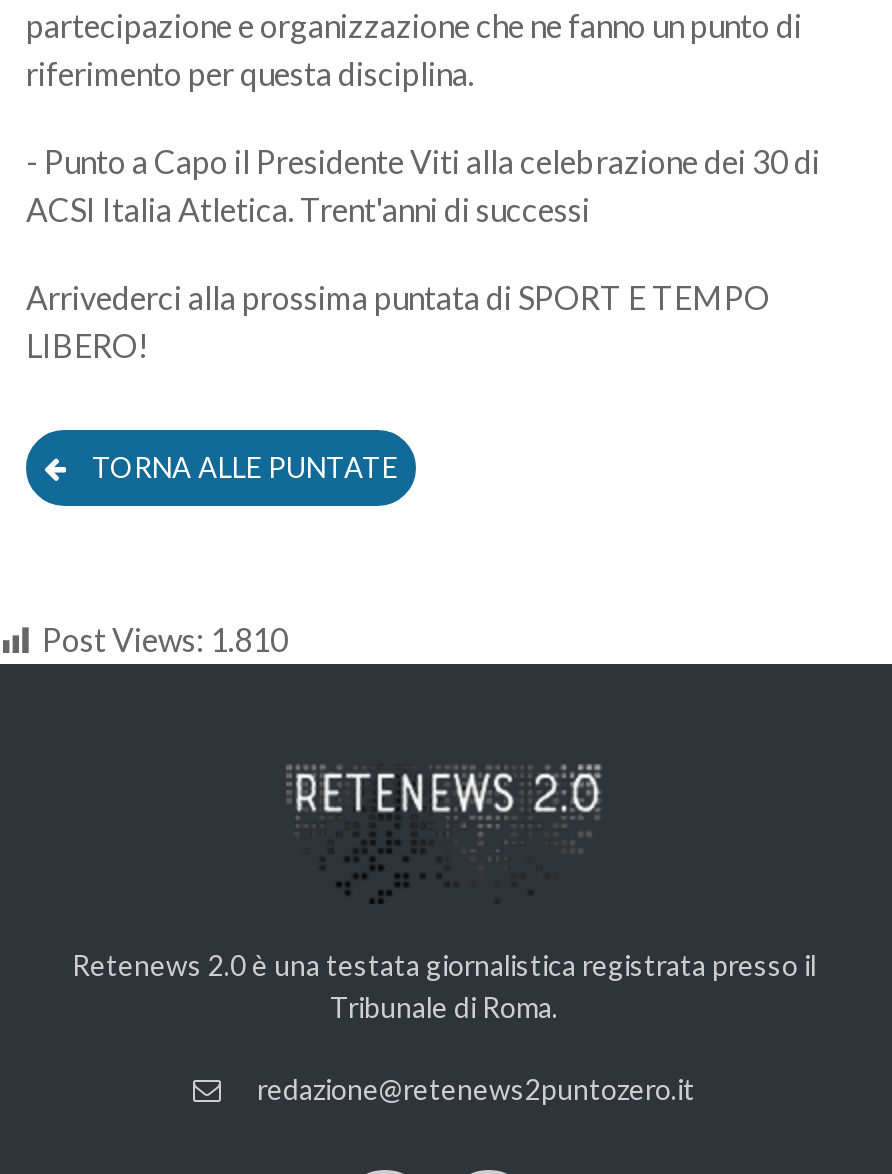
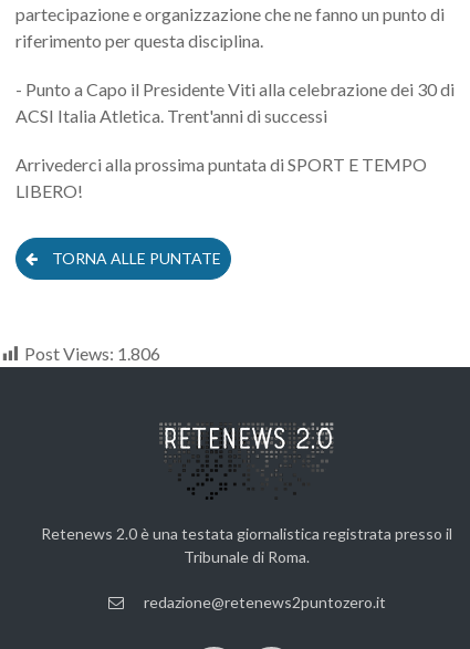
- Post Views: 1.810
+ Post Views: 1.806
